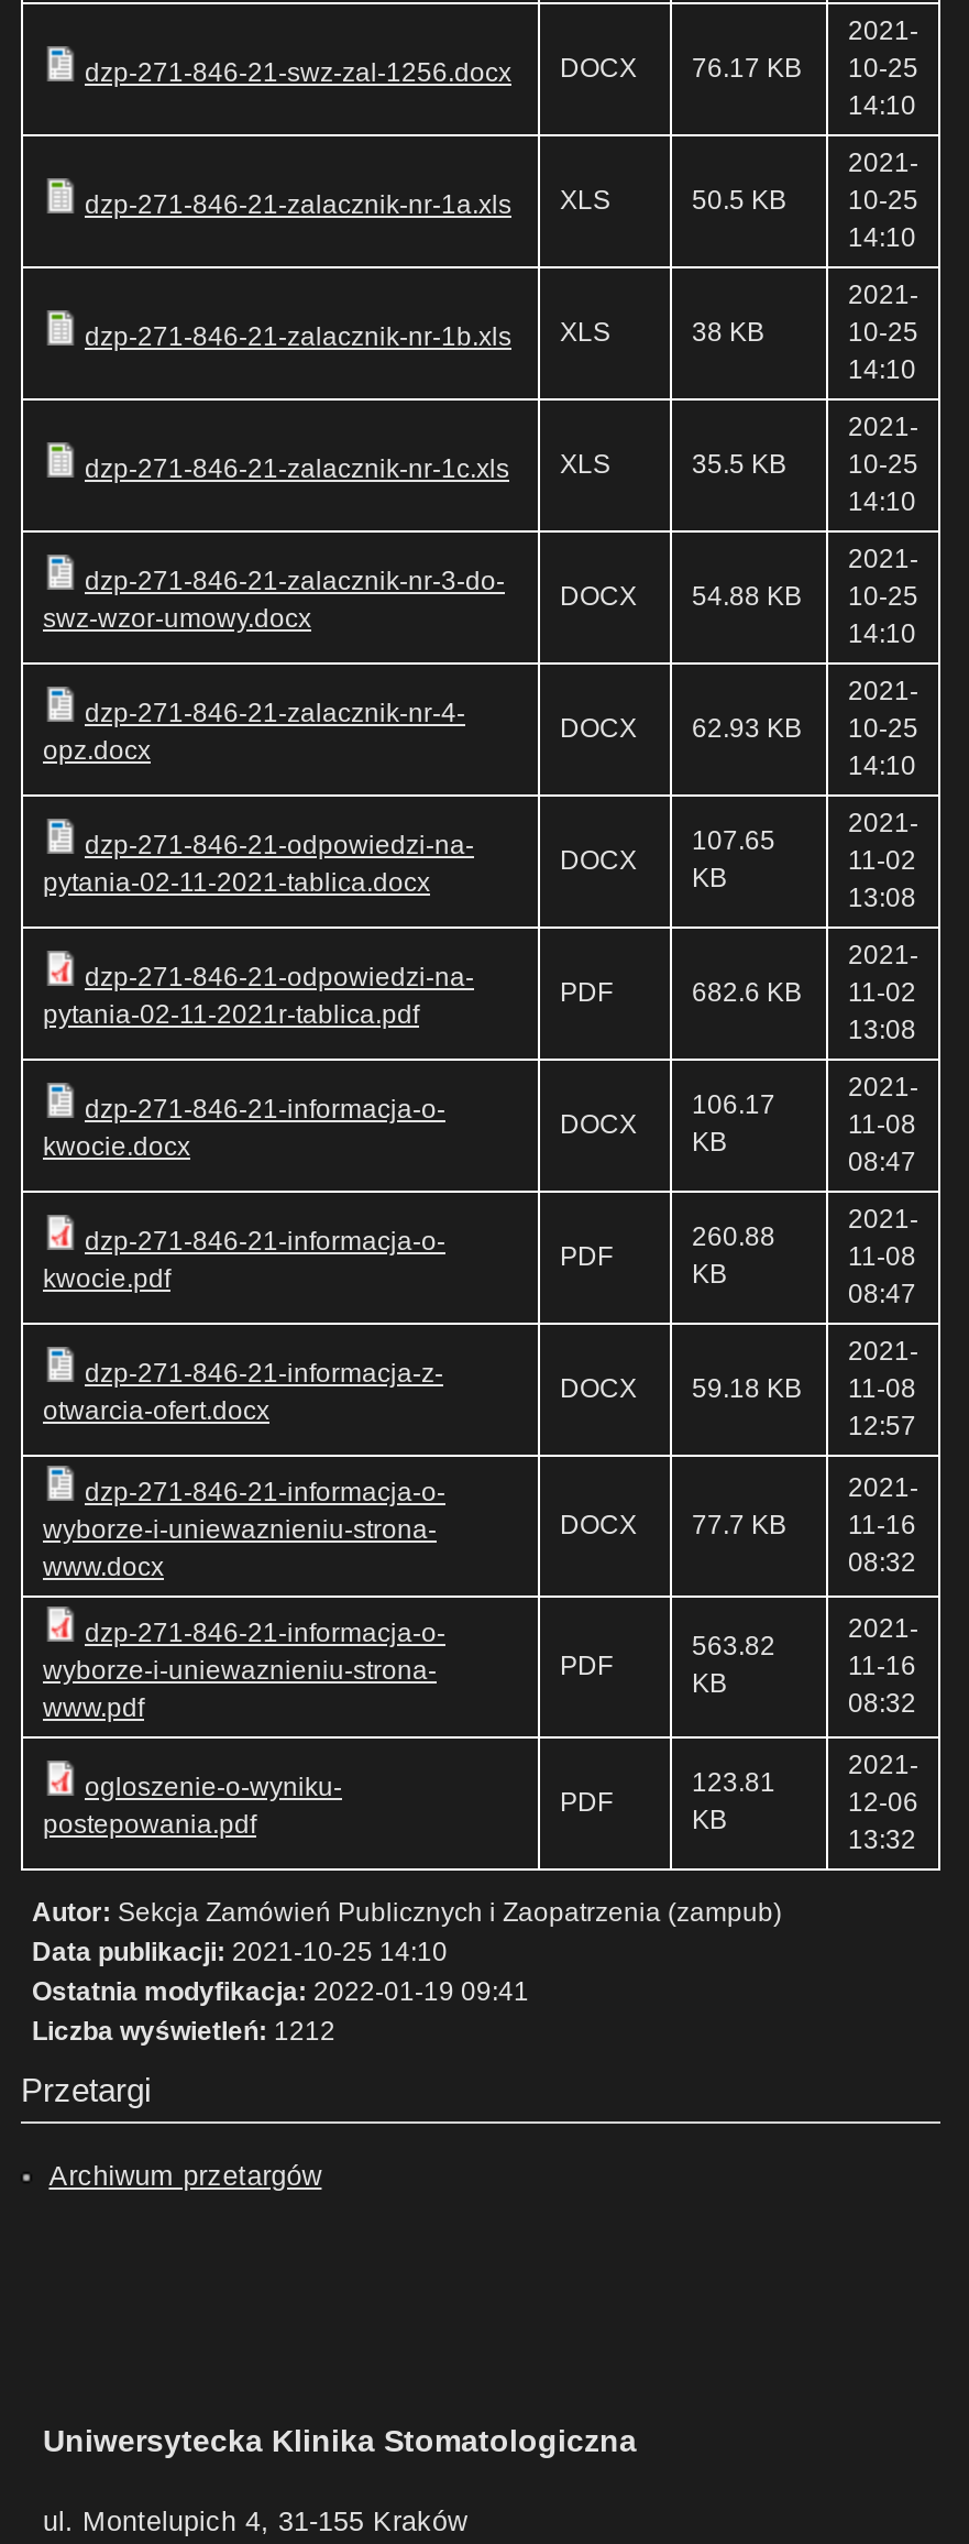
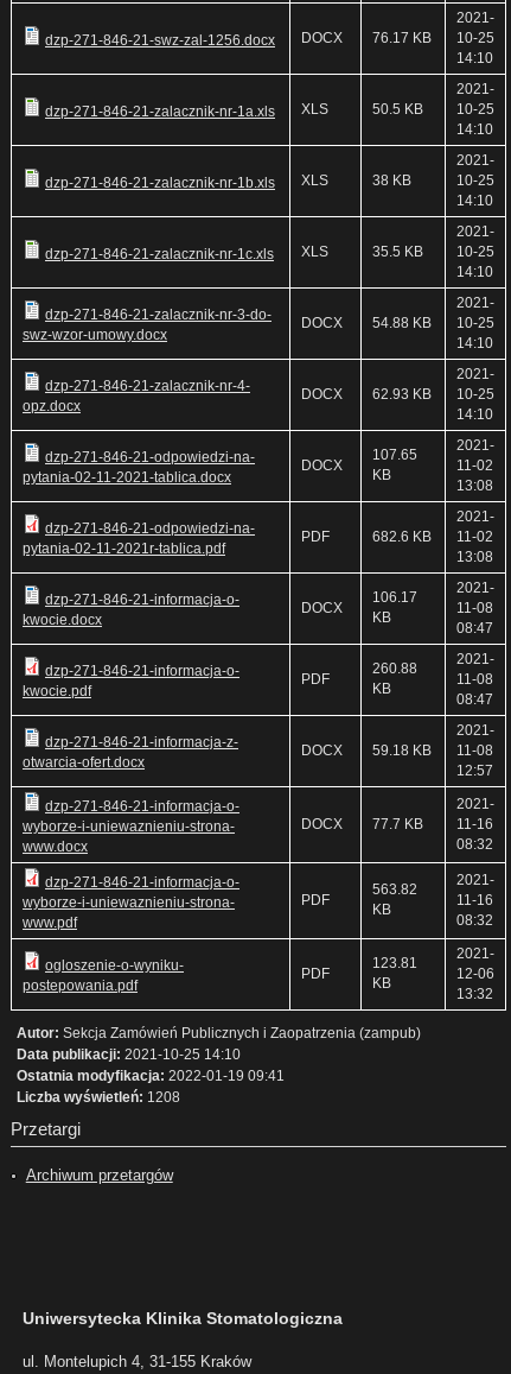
- Liczba wyświetleń: 1212
+ Liczba wyświetleń: 1208
